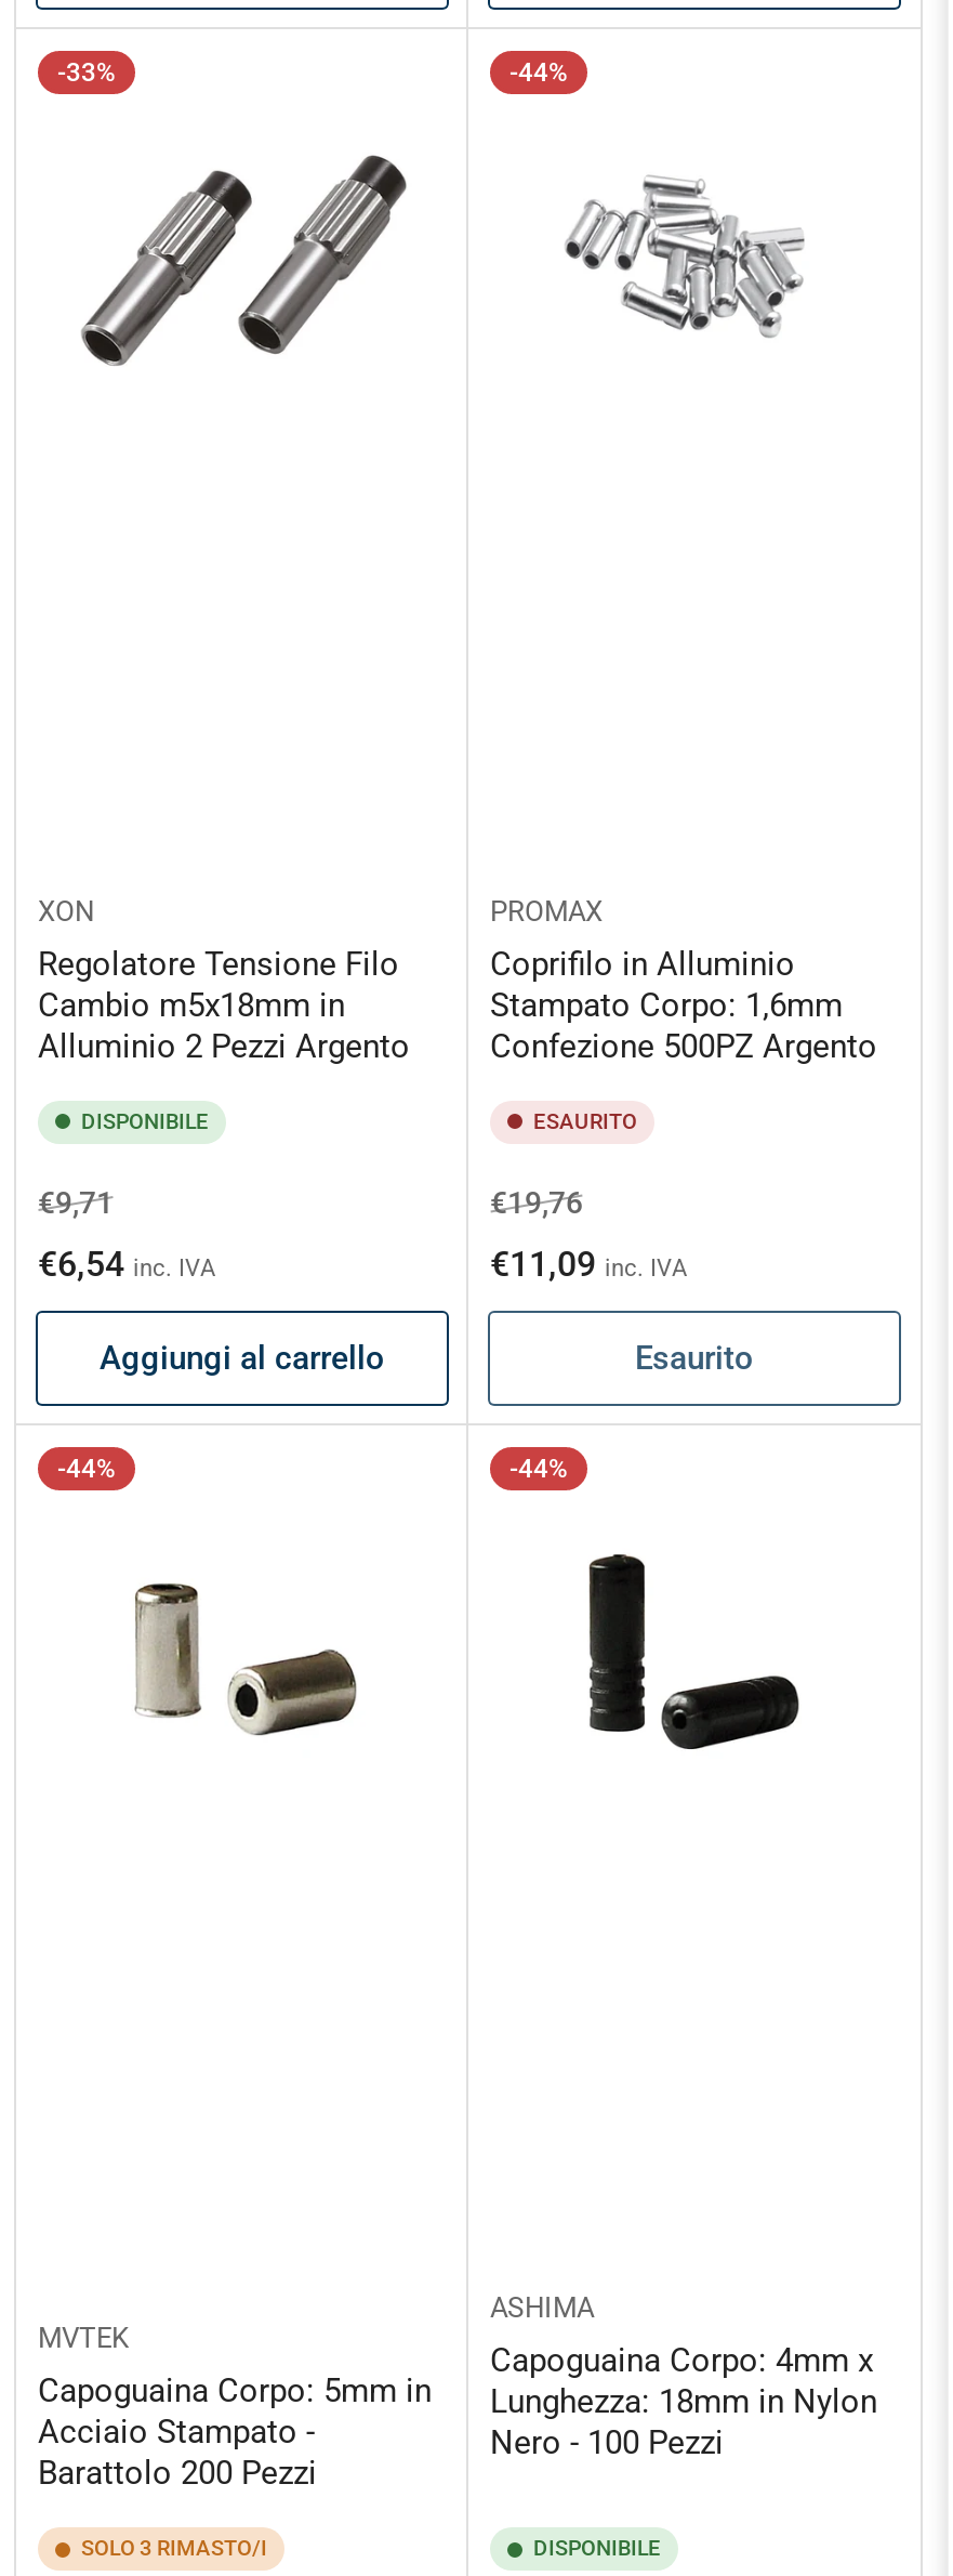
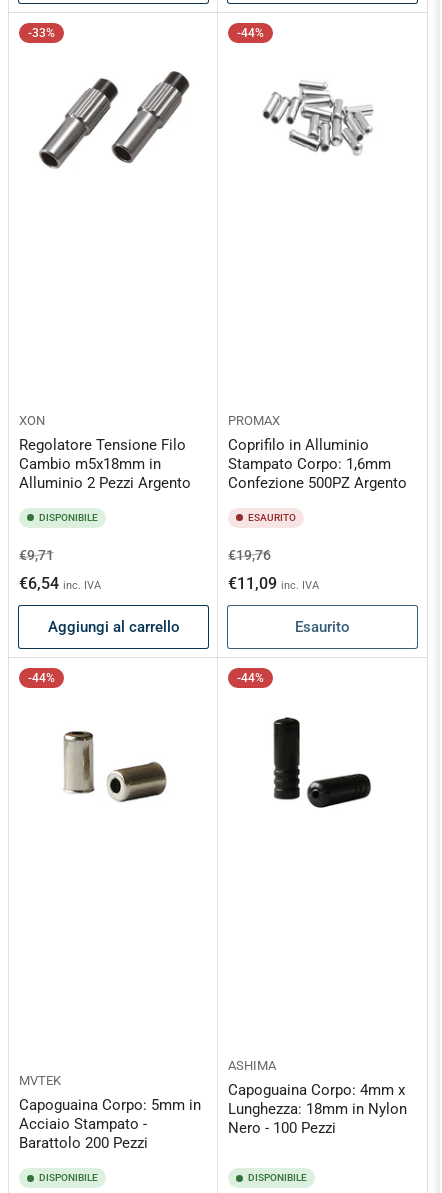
- SOLO 3 RIMASTO/I
+ DISPONIBILE
